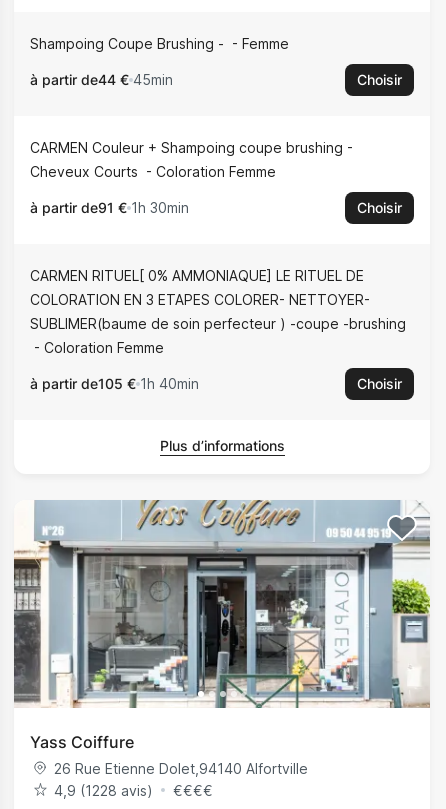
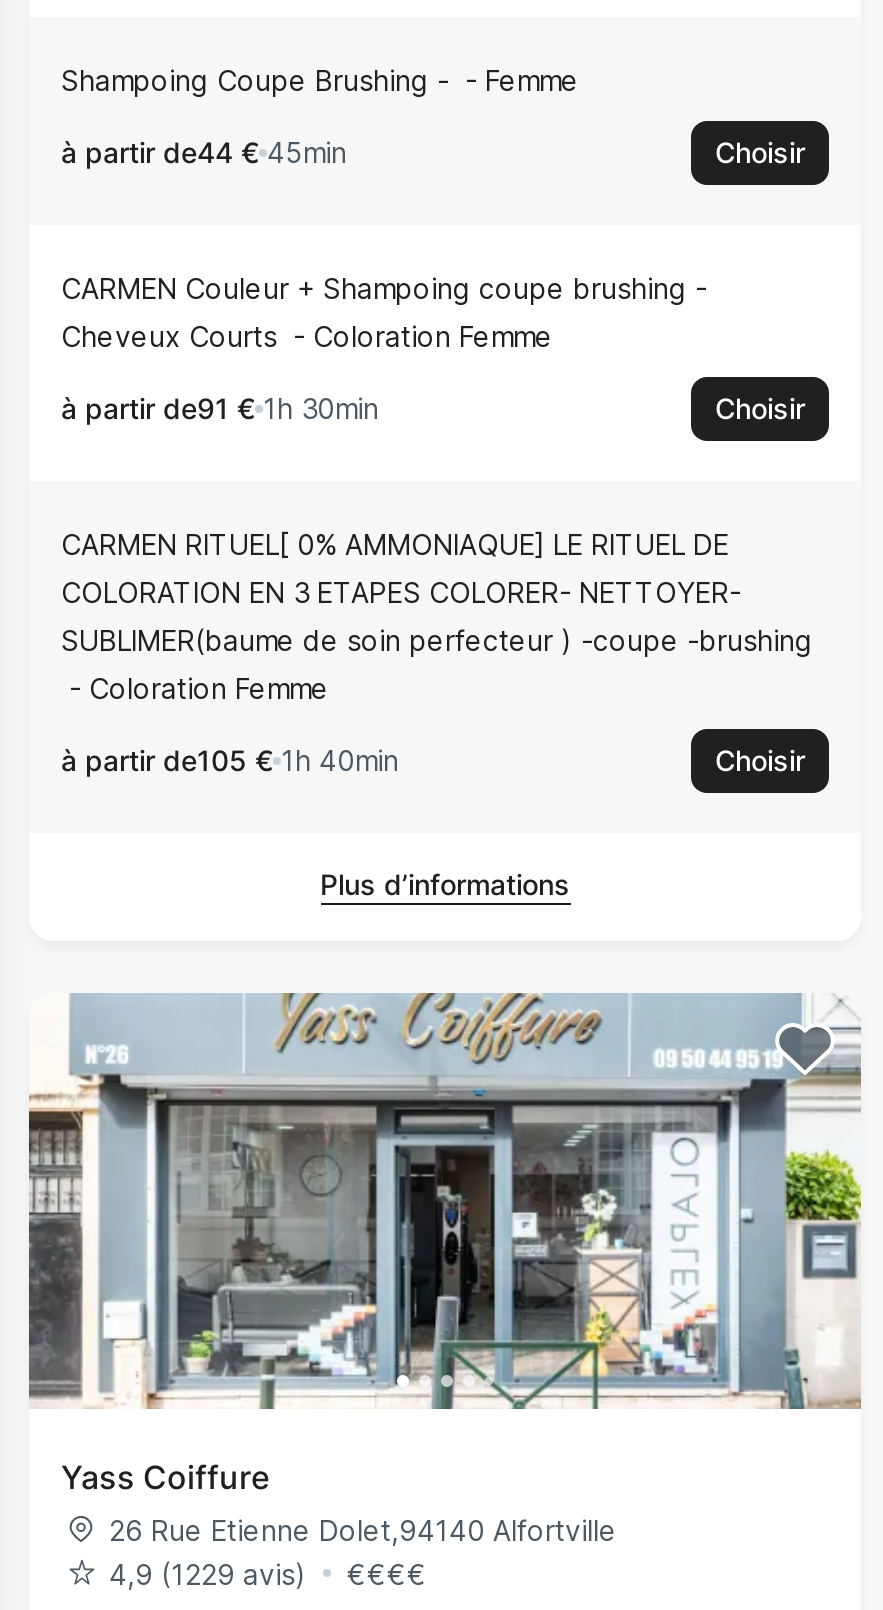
- 4,9 (1228 avis)
+ 4,9 (1229 avis)
